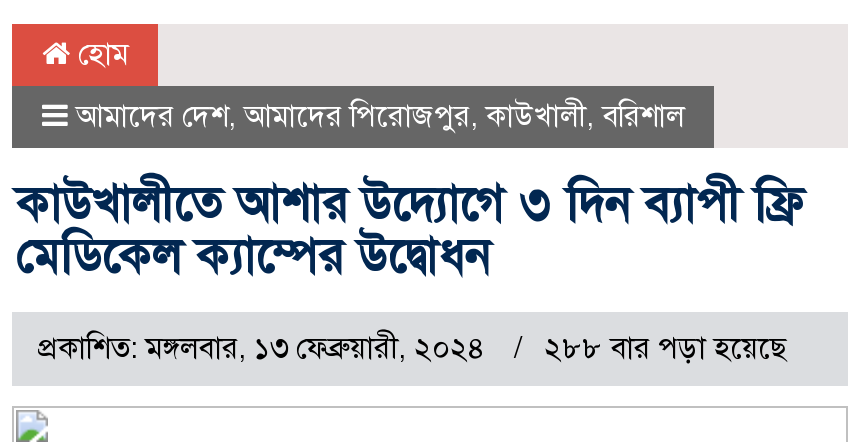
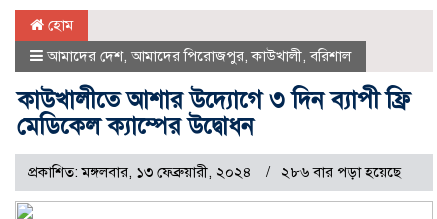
- প্রকাশিত: মঙ্গলবার, ১৩ ফেব্রুয়ারী, ২০২৪ ২৮৮ বার পড়া হয়েছে
+ প্রকাশিত: মঙ্গলবার, ১৩ ফেব্রুয়ারী, ২০২৪ ২৮৬ বার পড়া হয়েছে
